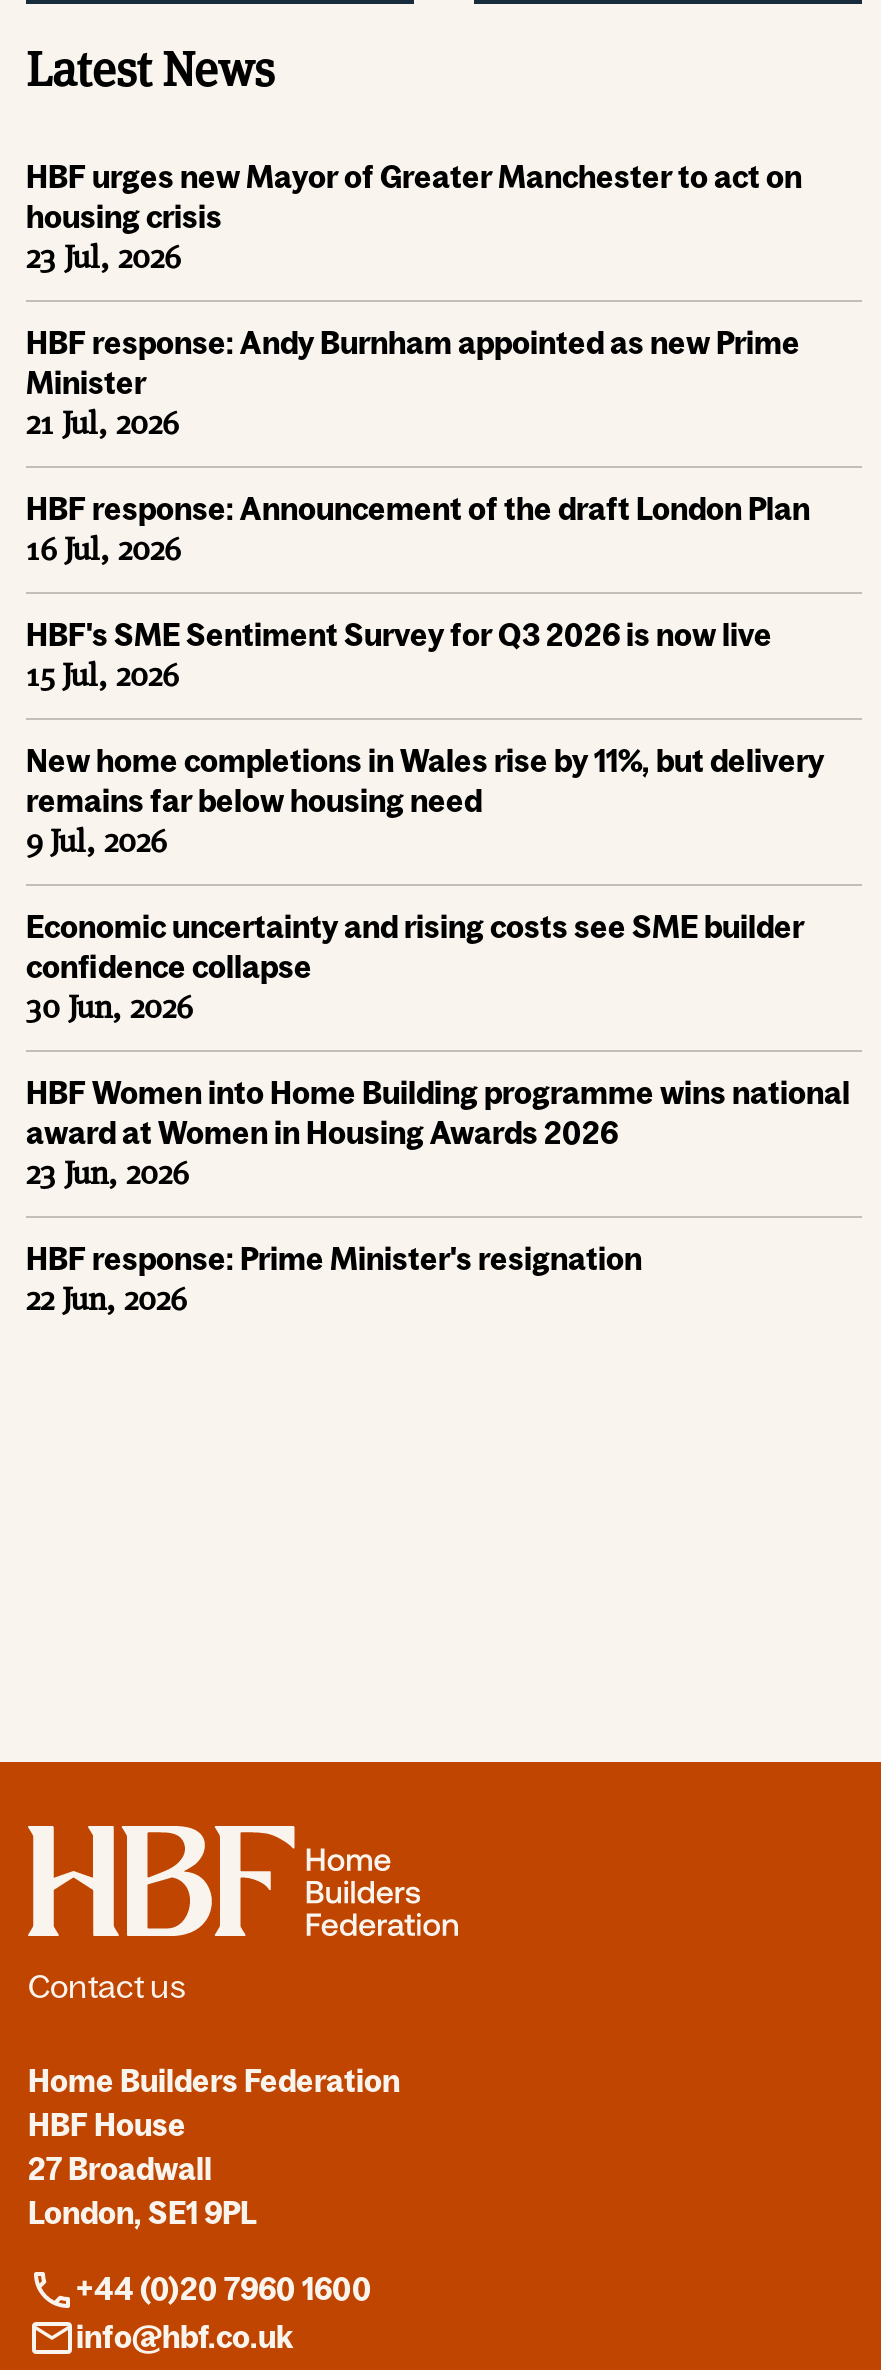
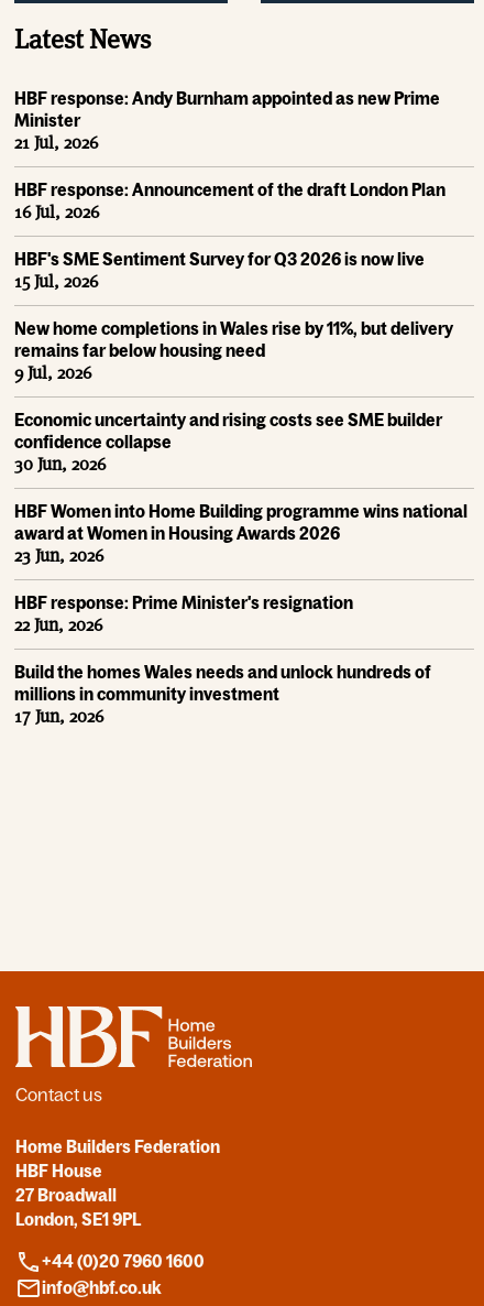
- HBF urges new Mayor of Greater Manchester to act on
- housing crisis
- 23 Jul, 2026

moved up: HBF response: Andy Burnham appointed as new Prime | Minister | 21 Jul, 2026 | ... | HBF response: Prime Minister's resignation | 22 Jun, 2026

+ Build the homes Wales needs and unlock hundreds of
+ millions in community investment
+ 17 Jun, 2026
